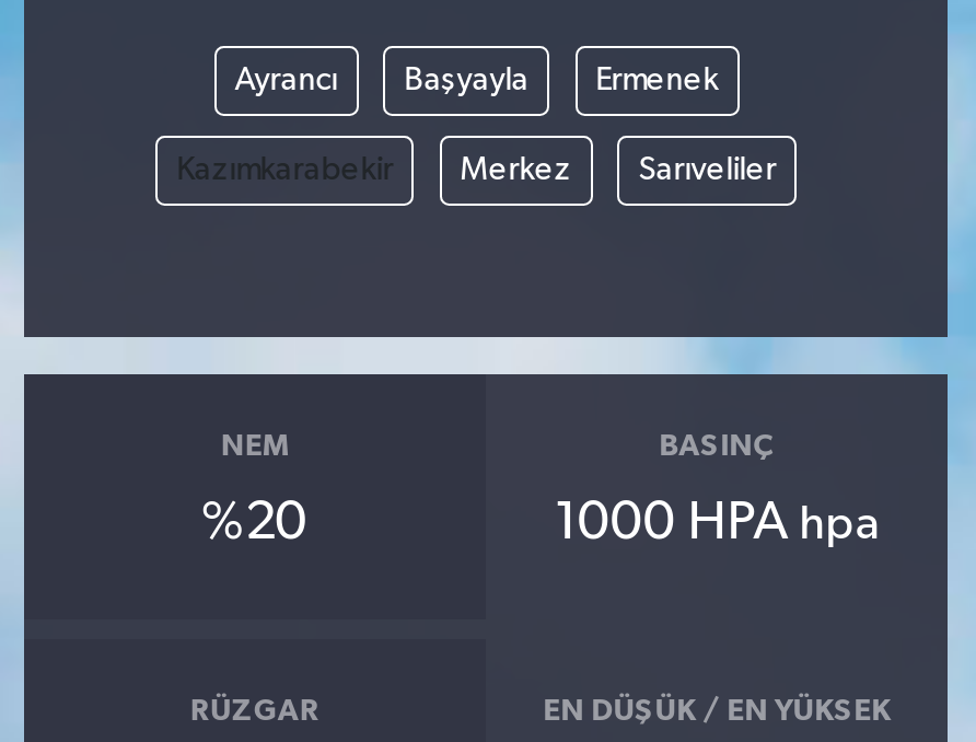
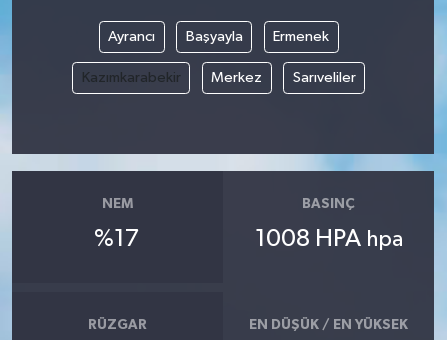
- %20
+ %17

- 1000 HPA hpa
+ 1008 HPA hpa
